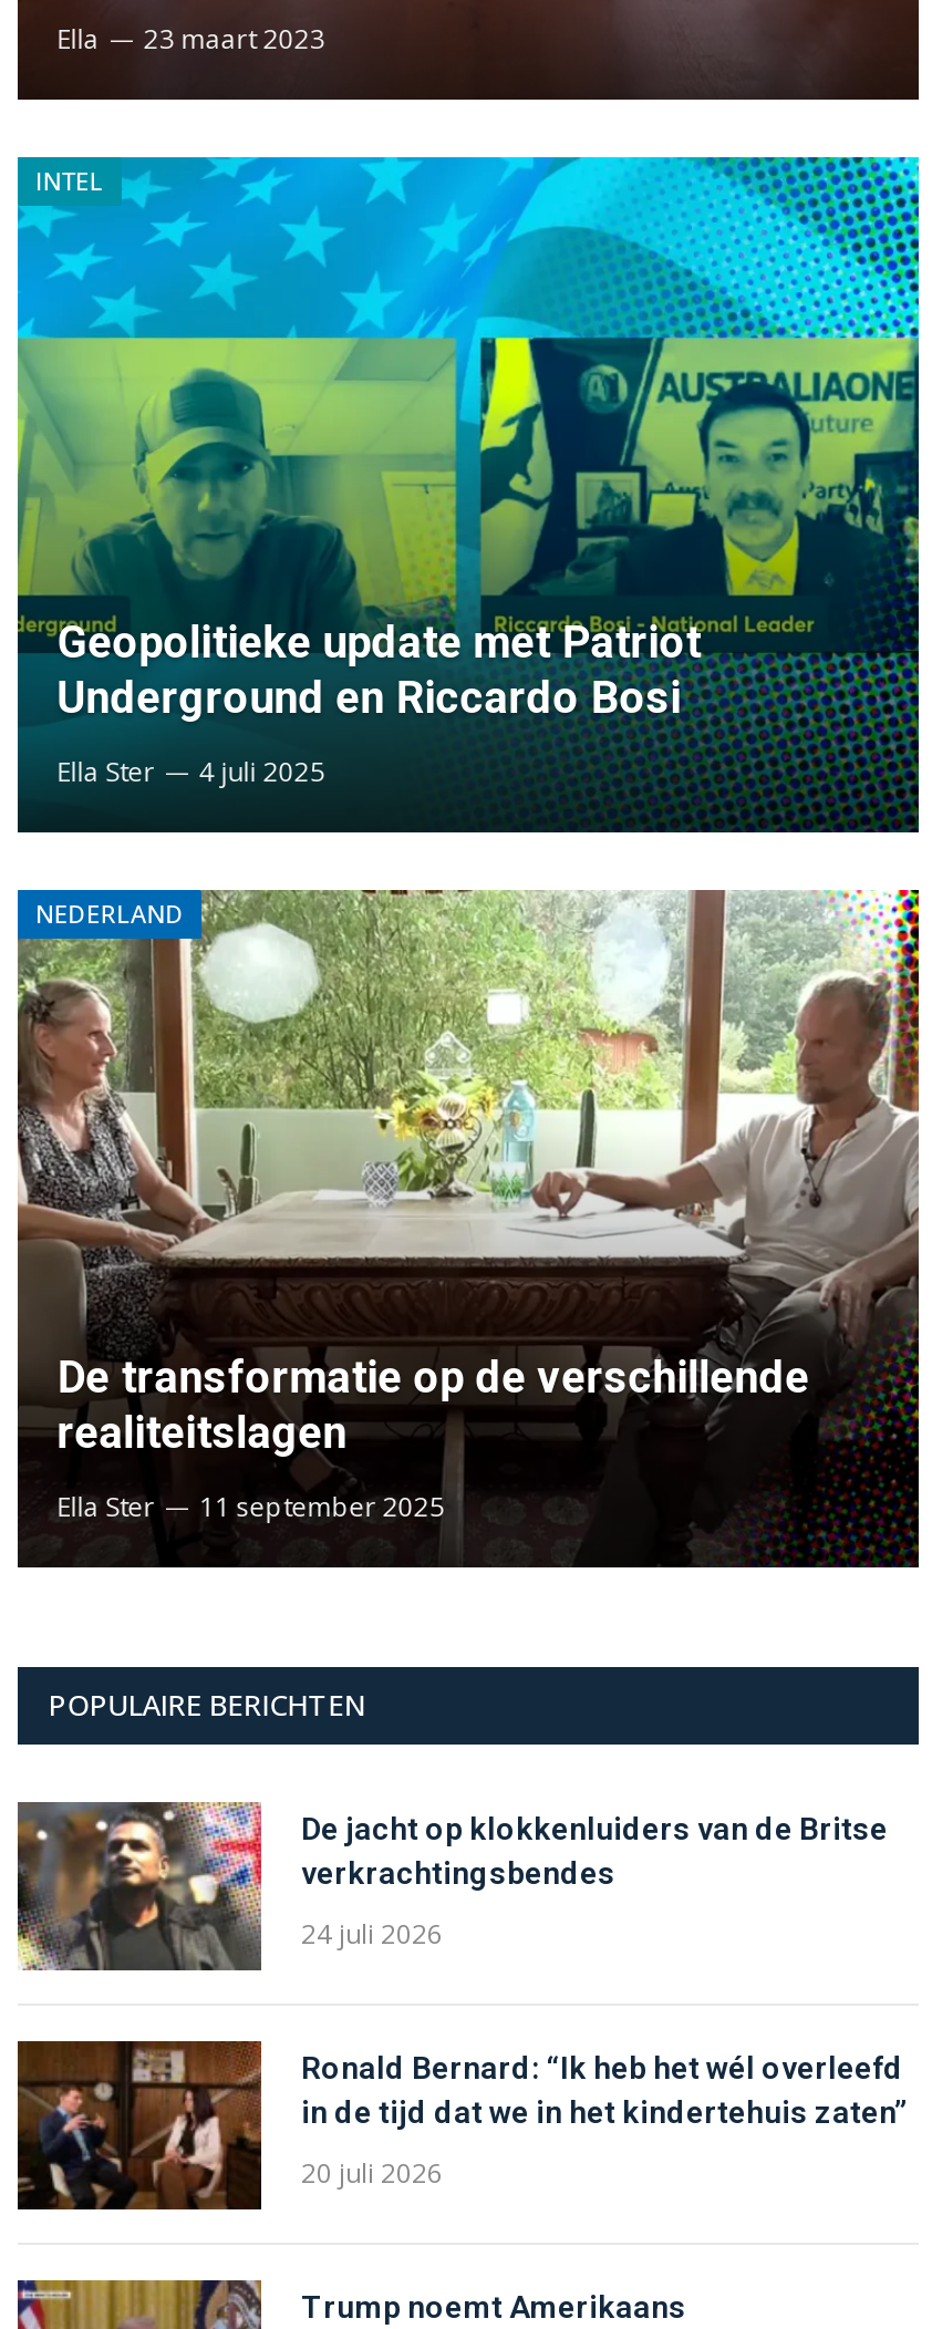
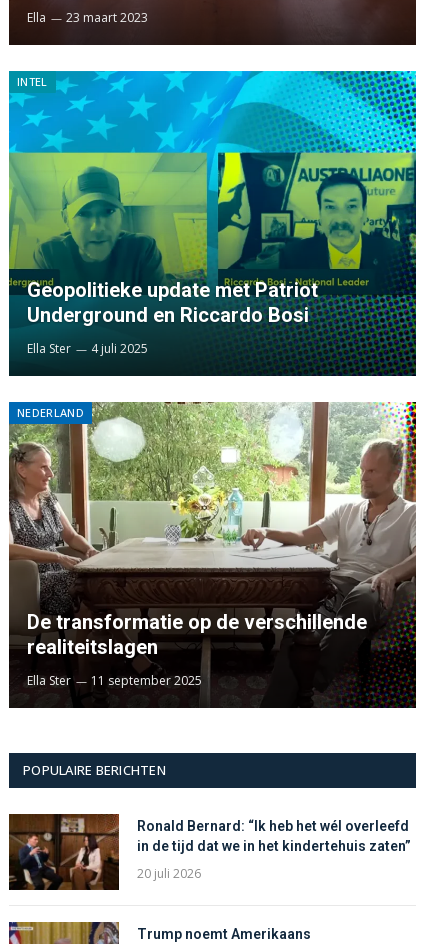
- [image]
- De jacht op klokkenluiders van de Britse
- verkrachtingsbendes
- 24 juli 2026
